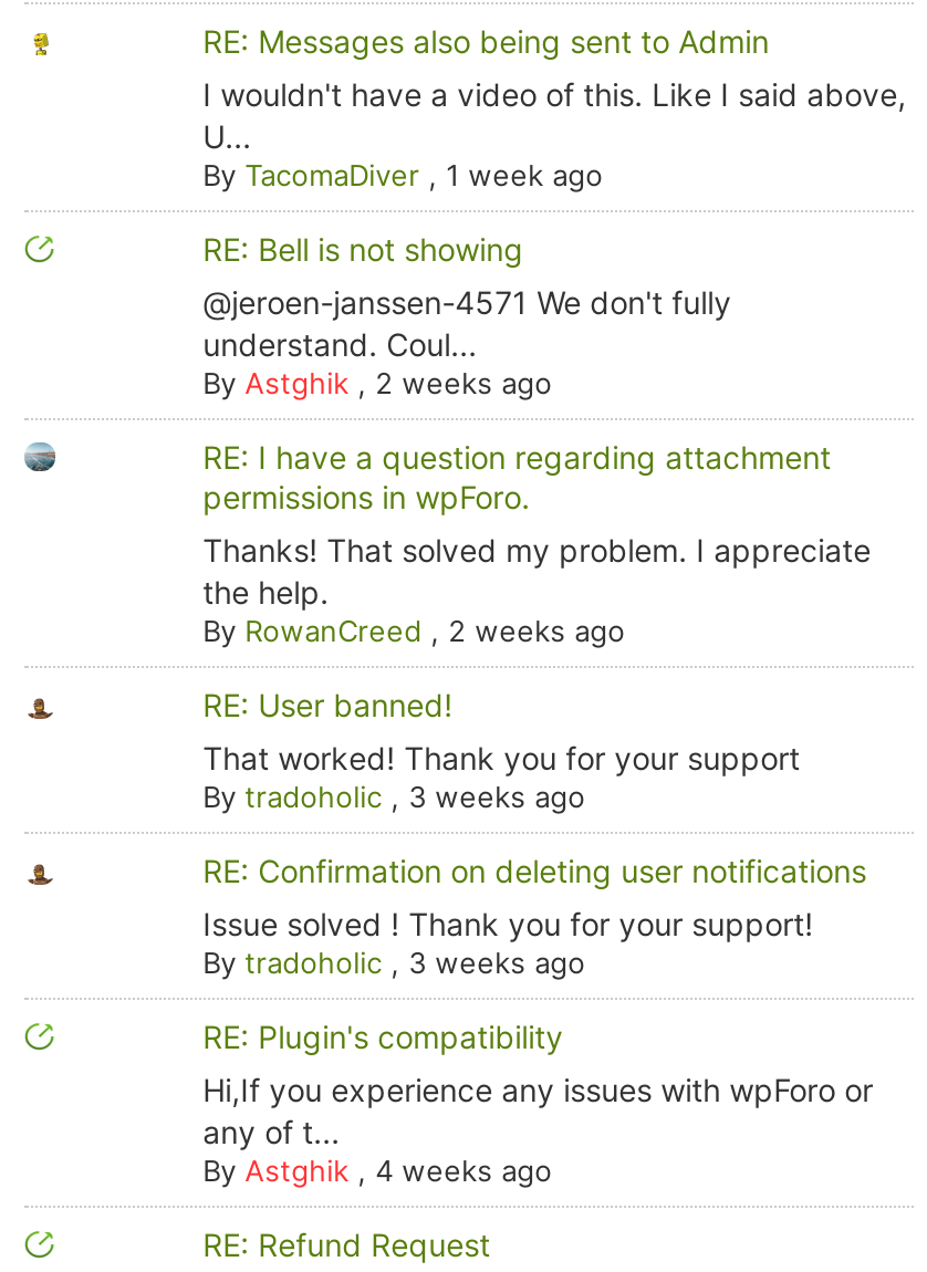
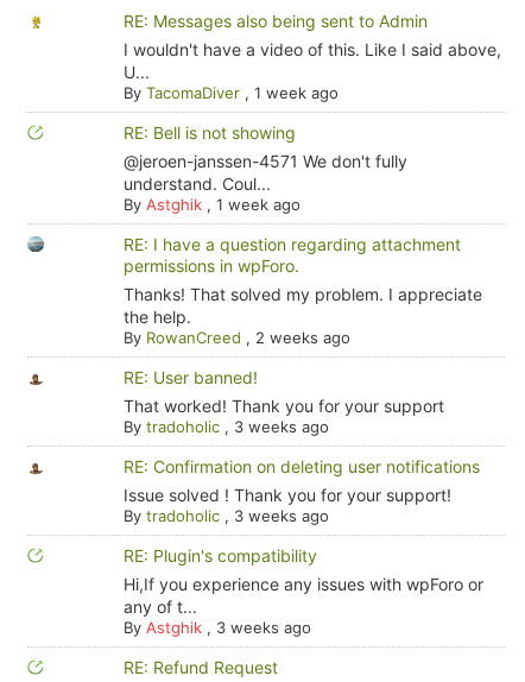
- By Astghik, 2 weeks ago
+ By Astghik, 1 week ago

- By Astghik, 4 weeks ago
+ By Astghik, 3 weeks ago
